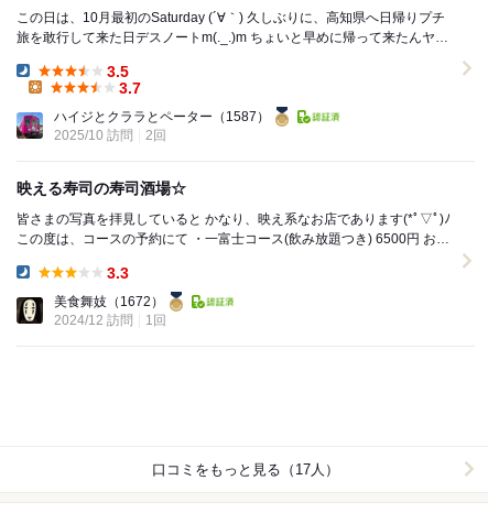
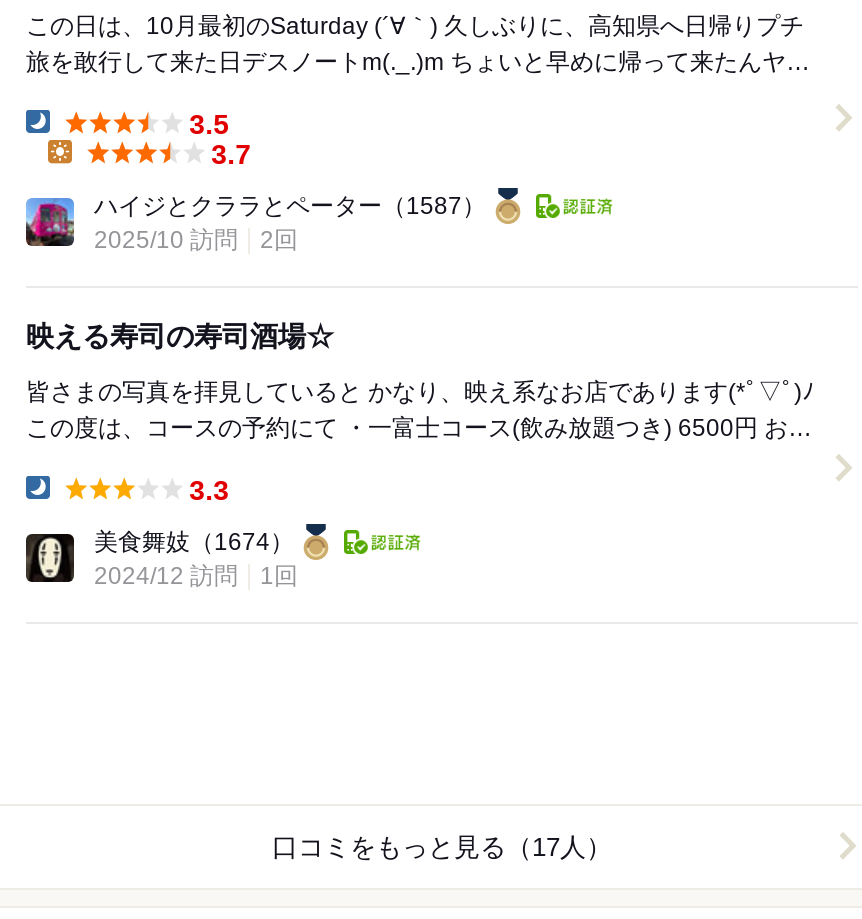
- 美食舞妓（1672）
+ 美食舞妓（1674）
